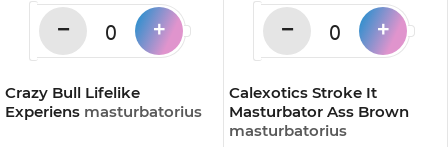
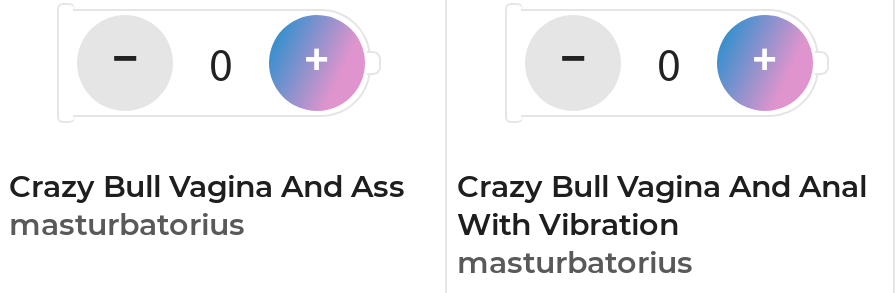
- Crazy Bull Lifelike
- Experiens masturbatorius
+ Crazy Bull Vagina And Ass
+ masturbatorius

- Calexotics Stroke It
- Masturbator Ass Brown
+ Crazy Bull Vagina And Anal
+ With Vibration
